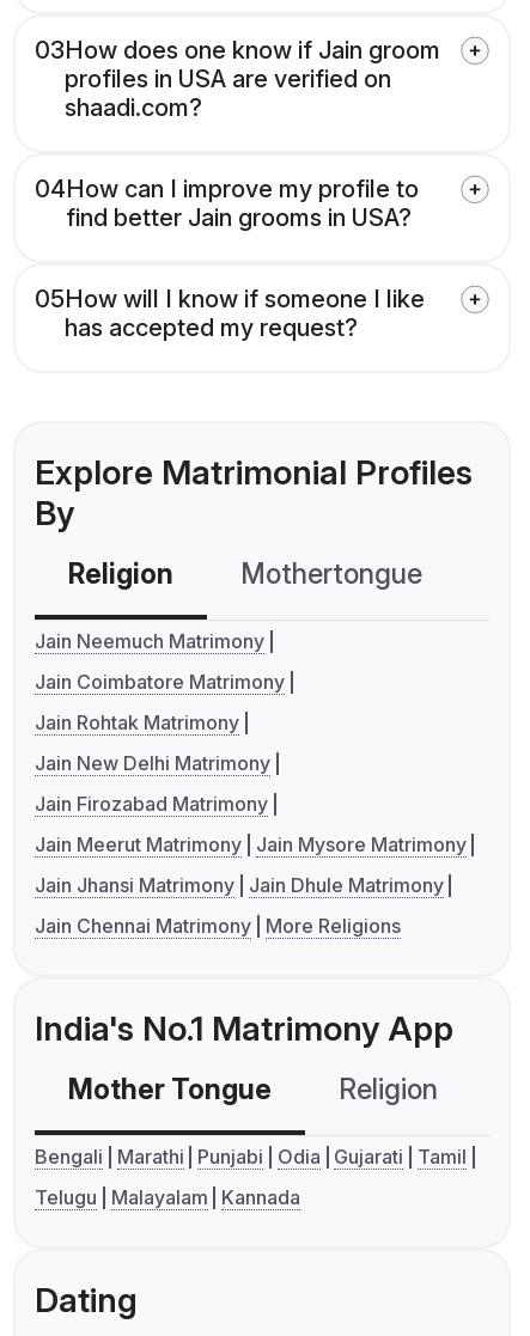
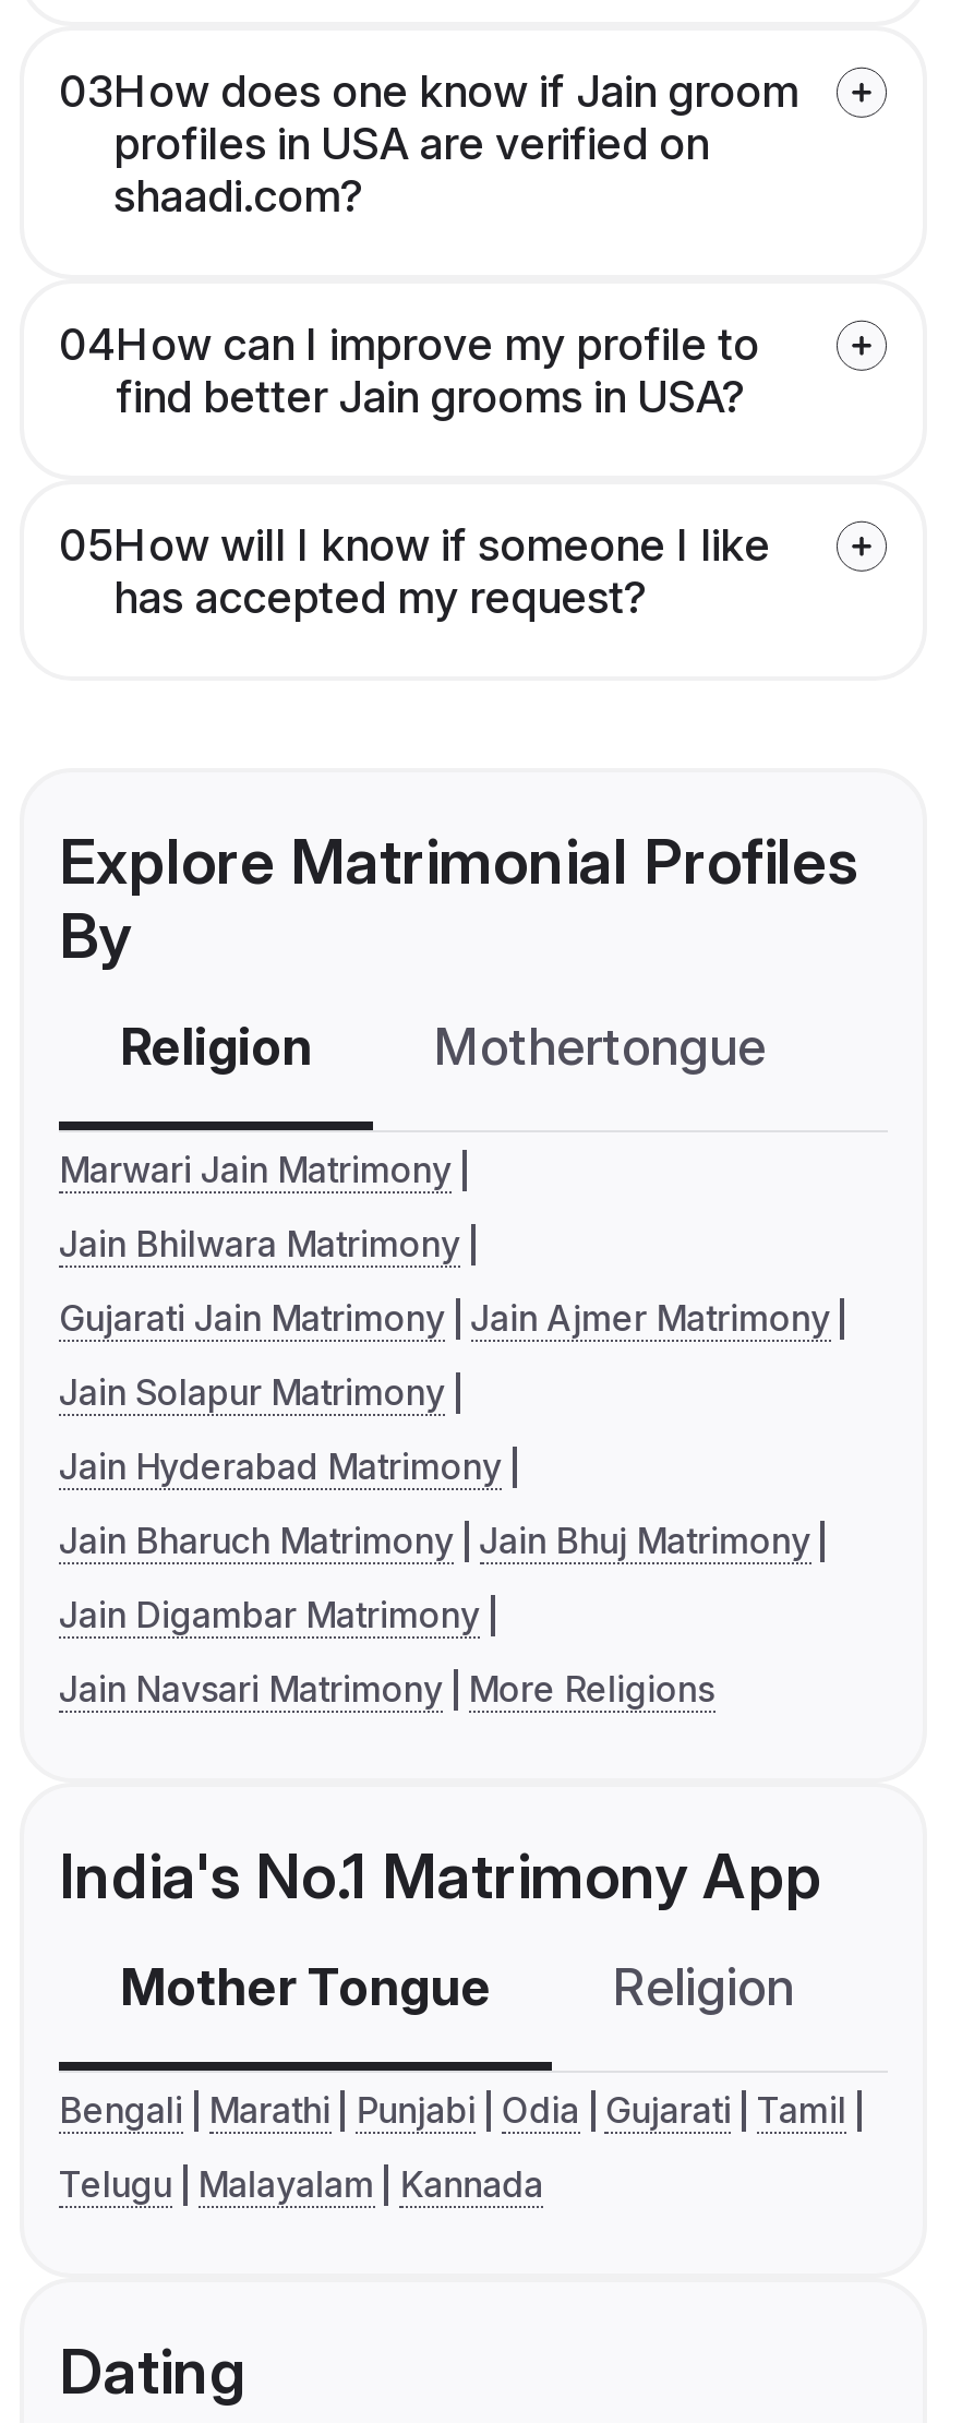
- Jain Neemuch Matrimony
+ Marwari Jain Matrimony

- Jain Coimbatore Matrimony
+ Jain Bhilwara Matrimony

- Jain Rohtak Matrimony
+ Gujarati Jain Matrimony Jain Ajmer Matrimony

- Jain New Delhi Matrimony
+ Jain Solapur Matrimony

- Jain Firozabad Matrimony
+ Jain Hyderabad Matrimony

- Jain Meerut Matrimony Jain Mysore Matrimony
+ Jain Bharuch Matrimony Jain Bhuj Matrimony

- Jain Jhansi Matrimony Jain Dhule Matrimony
+ Jain Digambar Matrimony

- Jain Chennai Matrimony More Religions
+ Jain Navsari Matrimony More Religions
